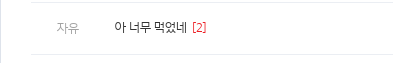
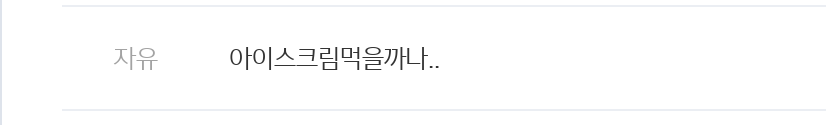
- 아 너무 먹었네 [2]
+ 아이스크림먹을까나..
